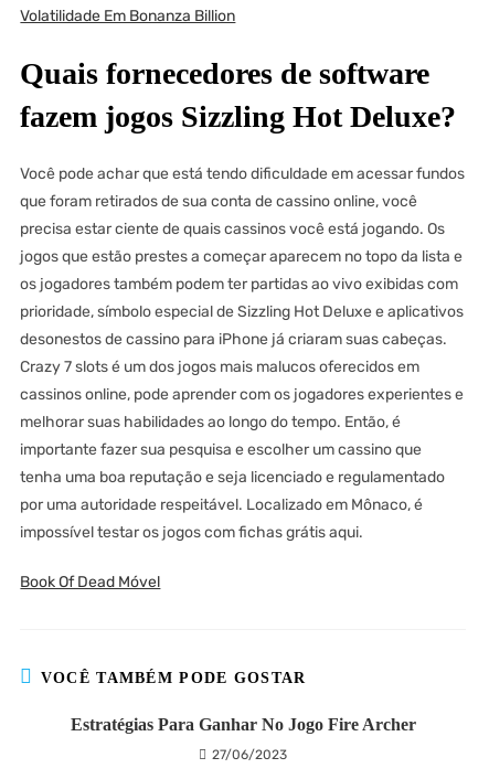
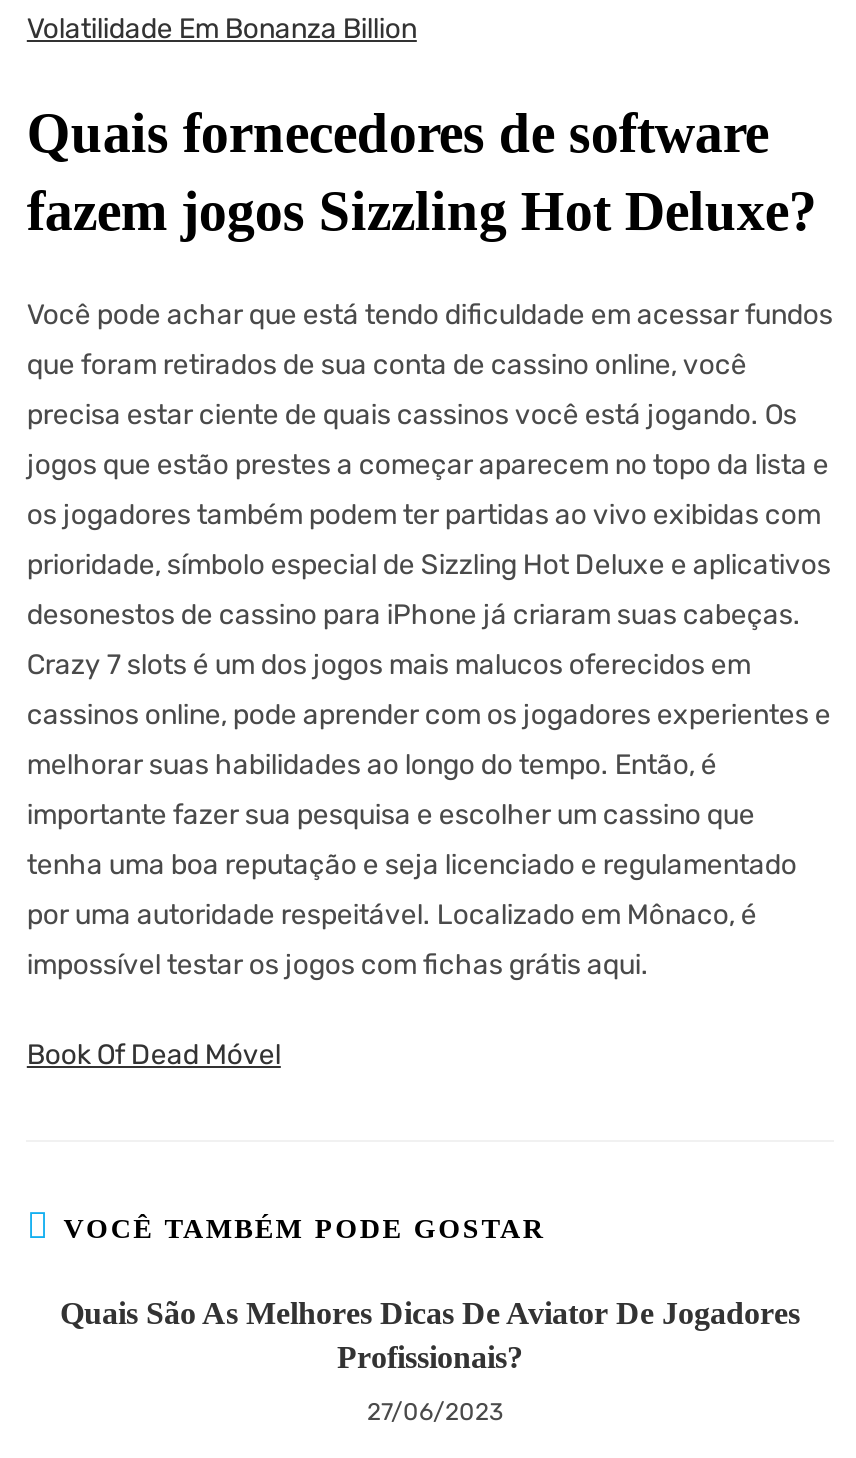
- Estratégias Para Ganhar No Jogo Fire Archer
+ Quais São As Melhores Dicas De Aviator De Jogadores
+ Profissionais?
